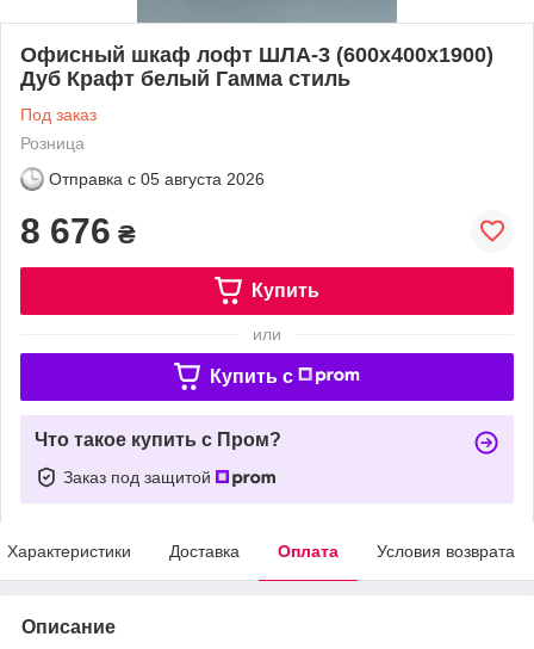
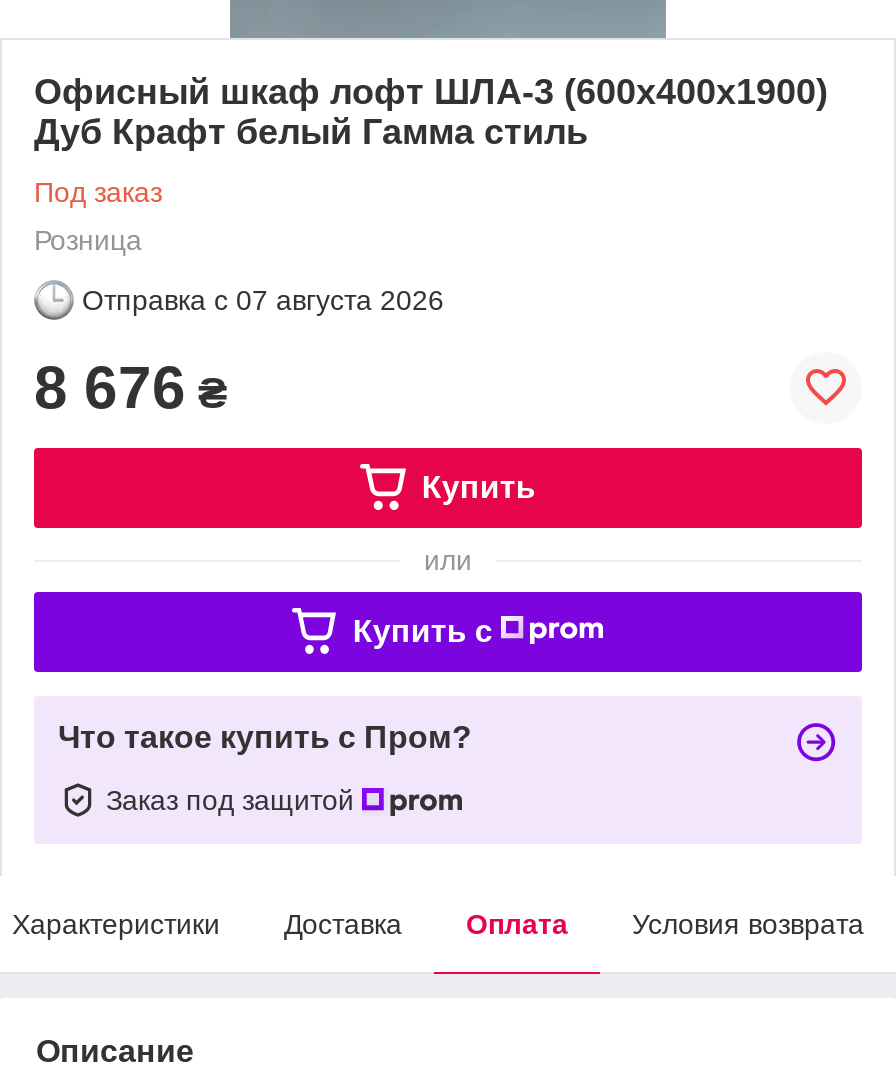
- Отправка с 05 августа 2026
+ Отправка с 07 августа 2026
